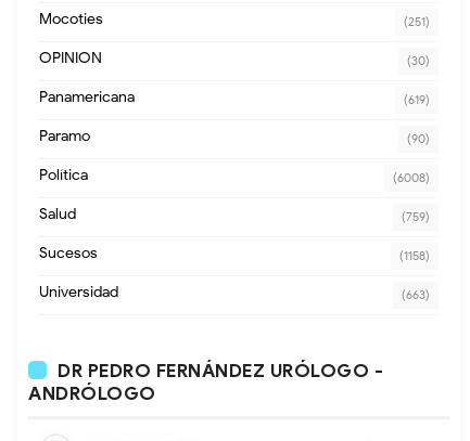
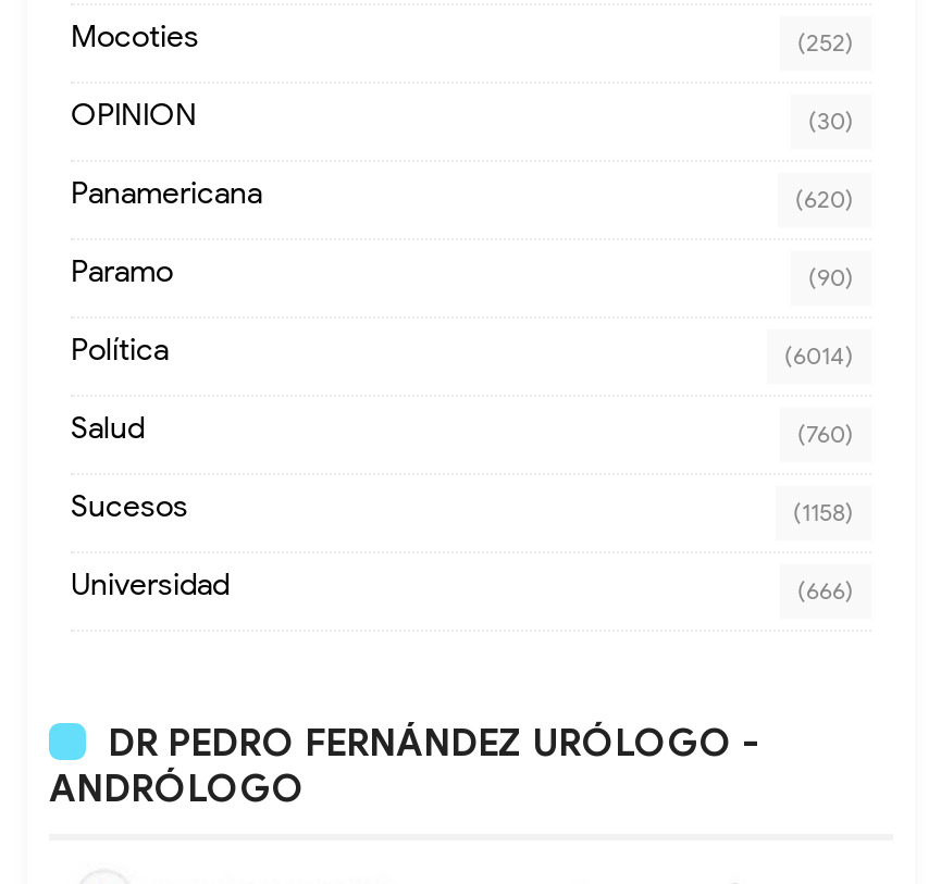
- (251)
+ (252)

- (619)
+ (620)

- (6008)
+ (6014)

- (759)
+ (760)

- (663)
+ (666)
